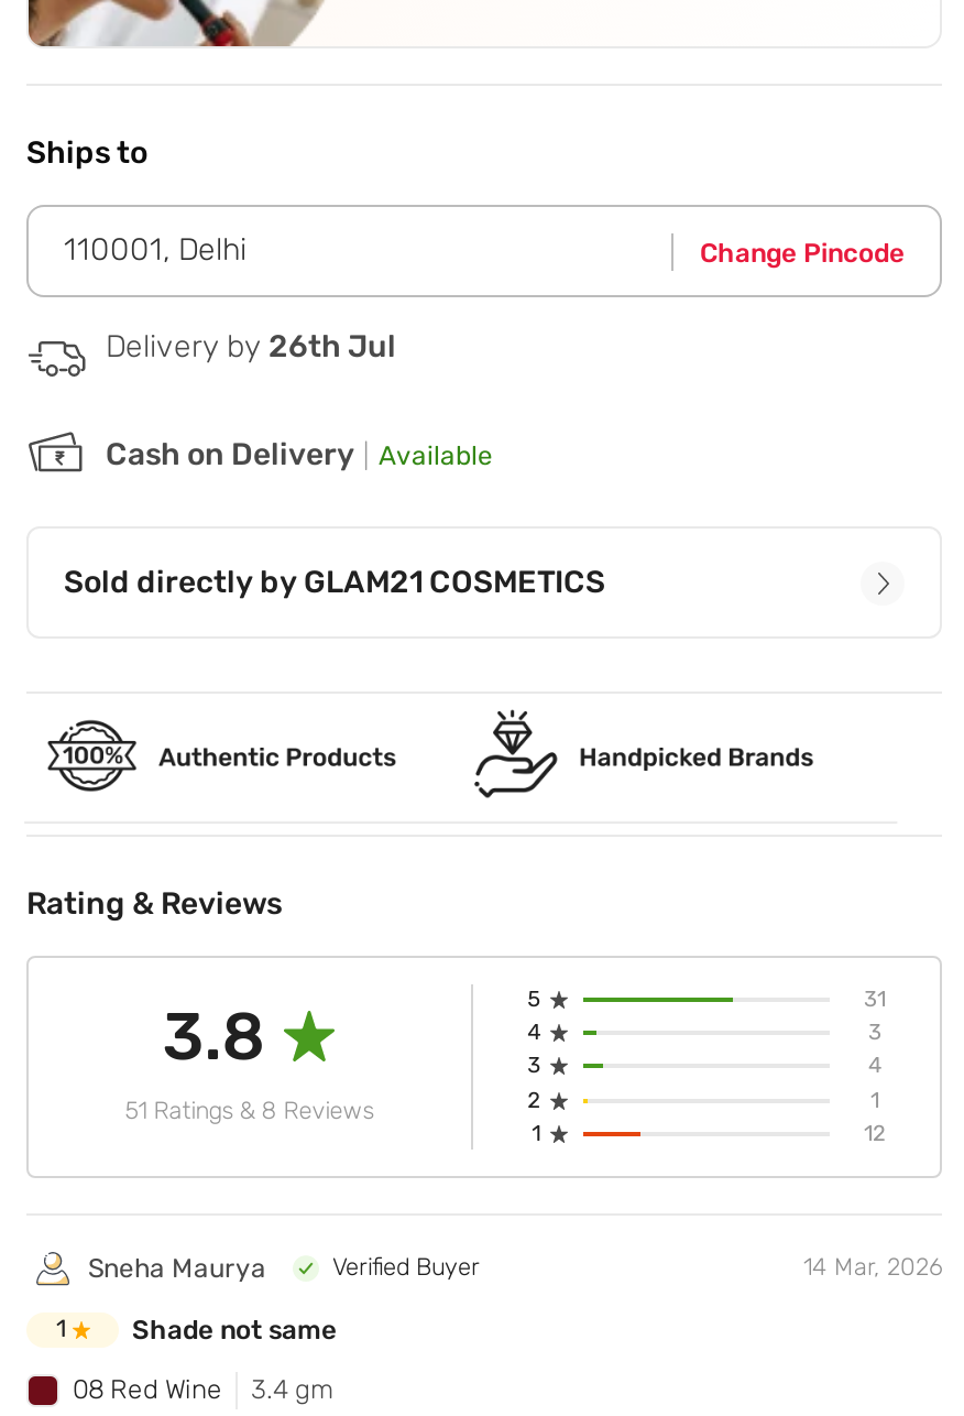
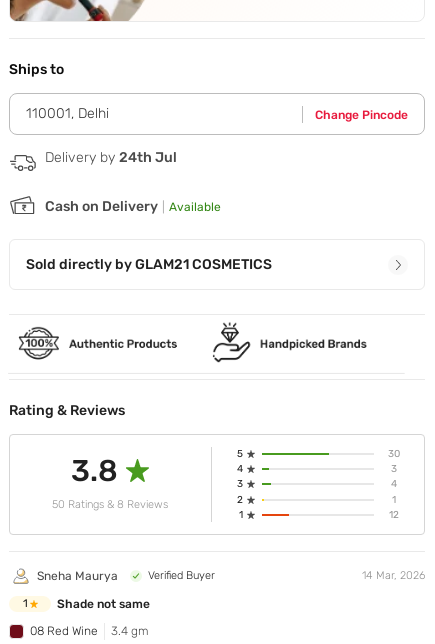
- Delivery by 26th Jul
+ Delivery by 24th Jul

- 31
+ 30

- 51 Ratings & 8 Reviews
+ 50 Ratings & 8 Reviews
